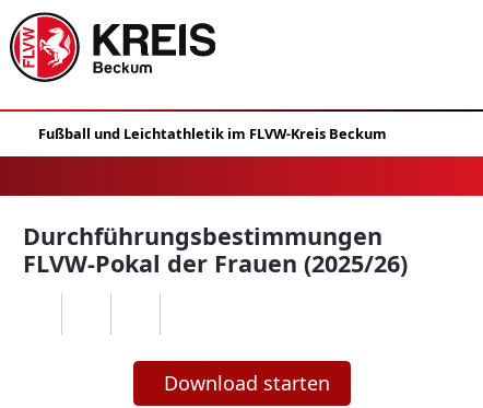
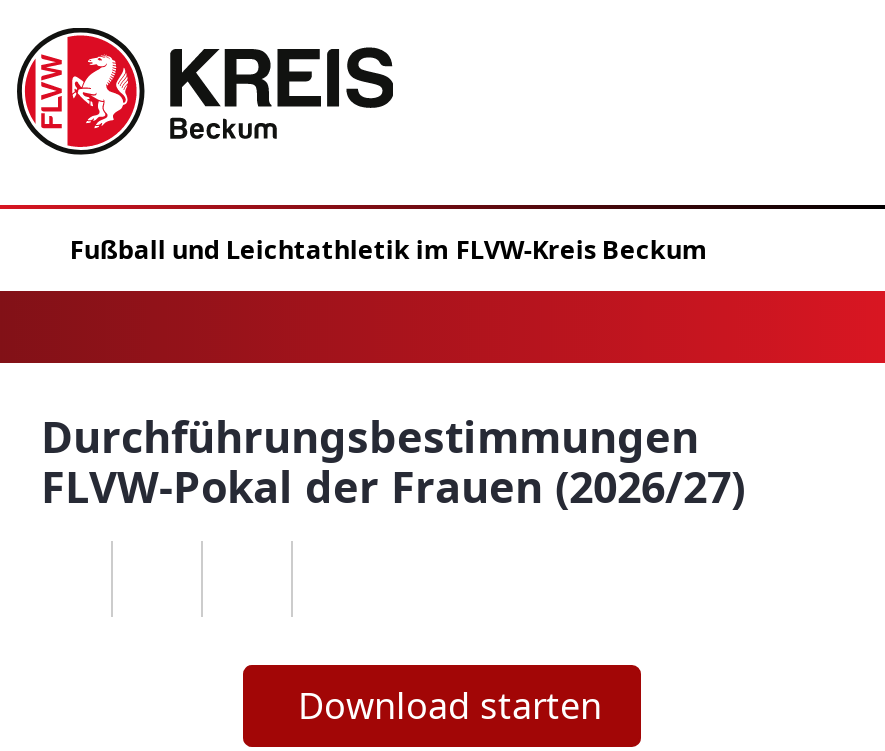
- FLVW-Pokal der Frauen (2025/26)
+ FLVW-Pokal der Frauen (2026/27)
